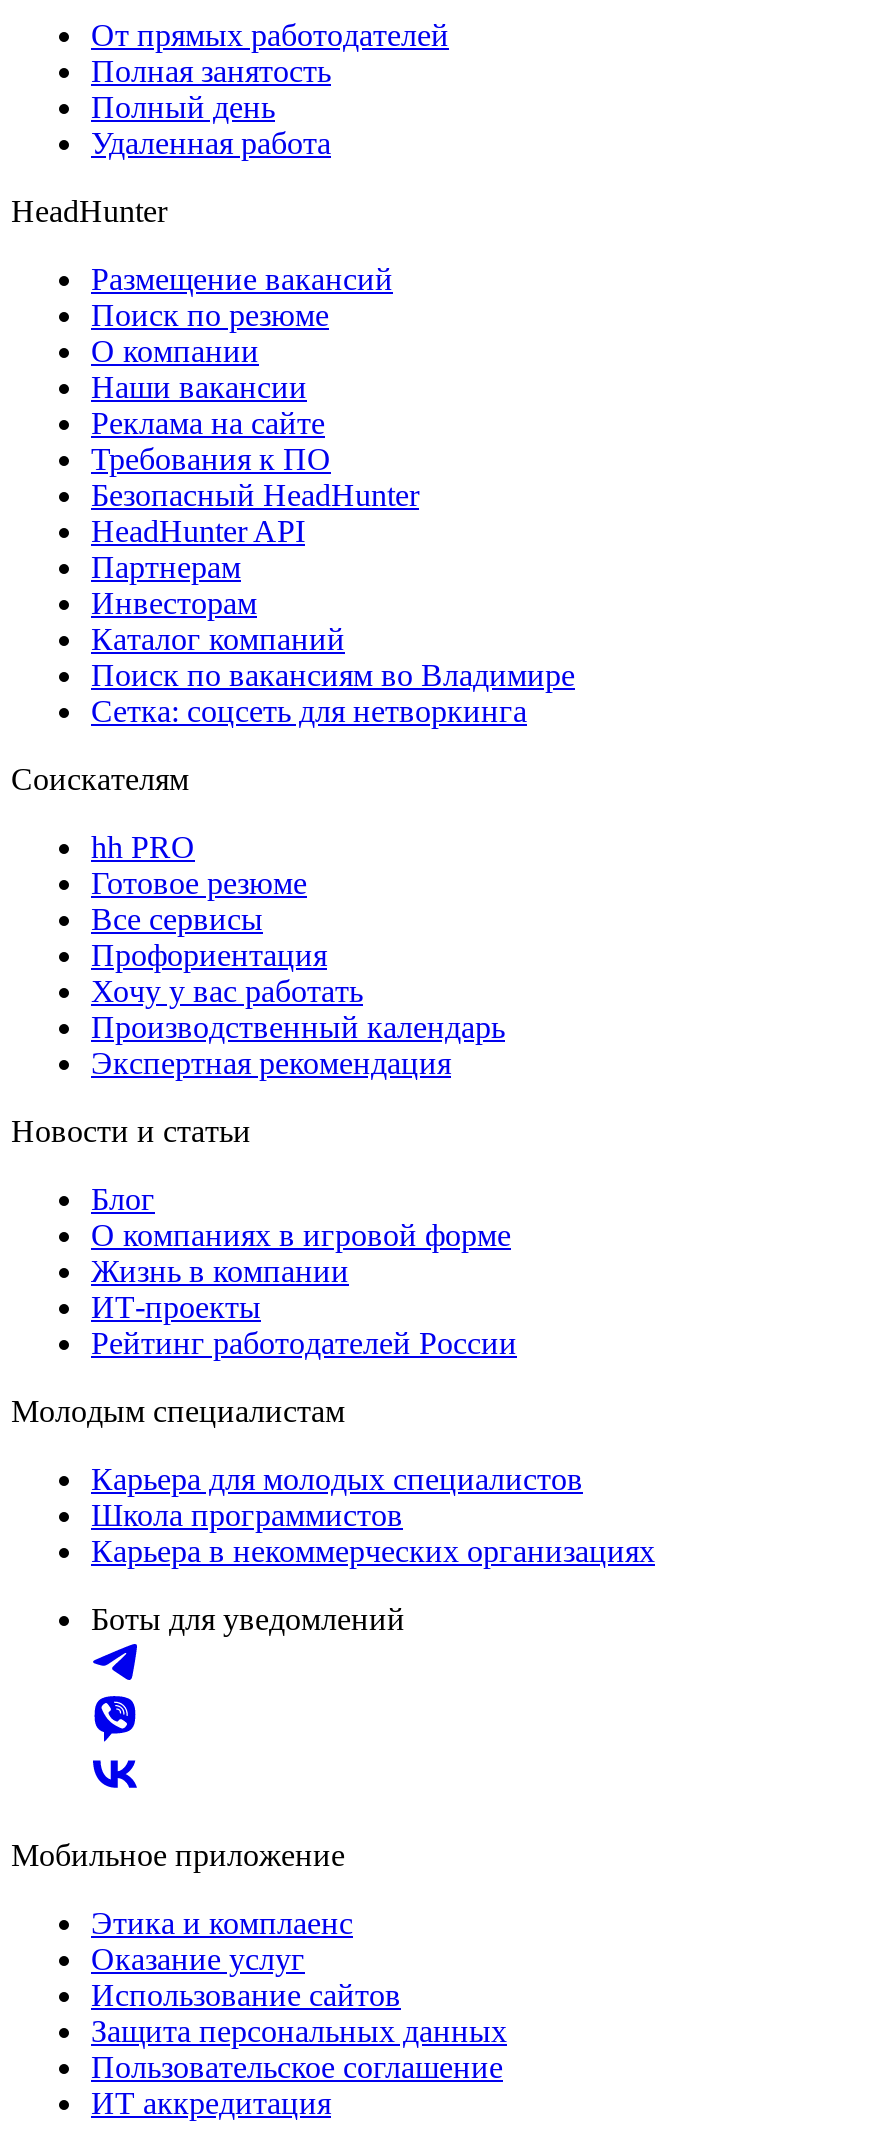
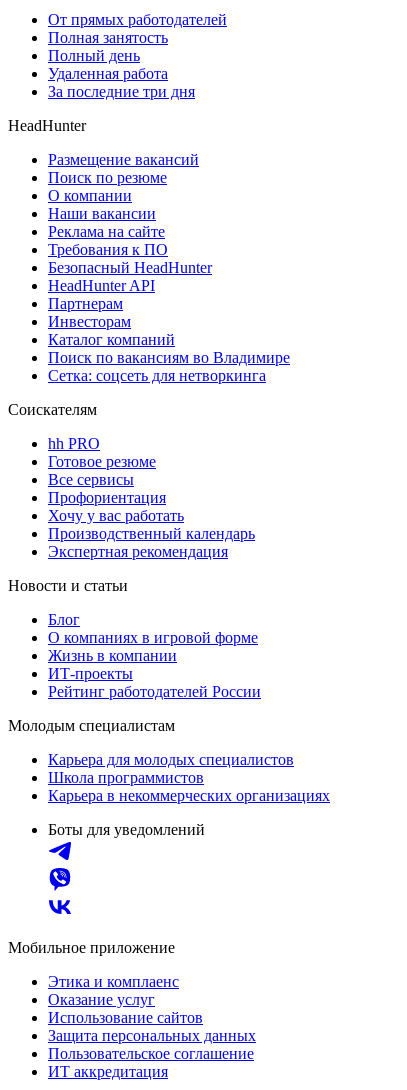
+ За последние три дня
